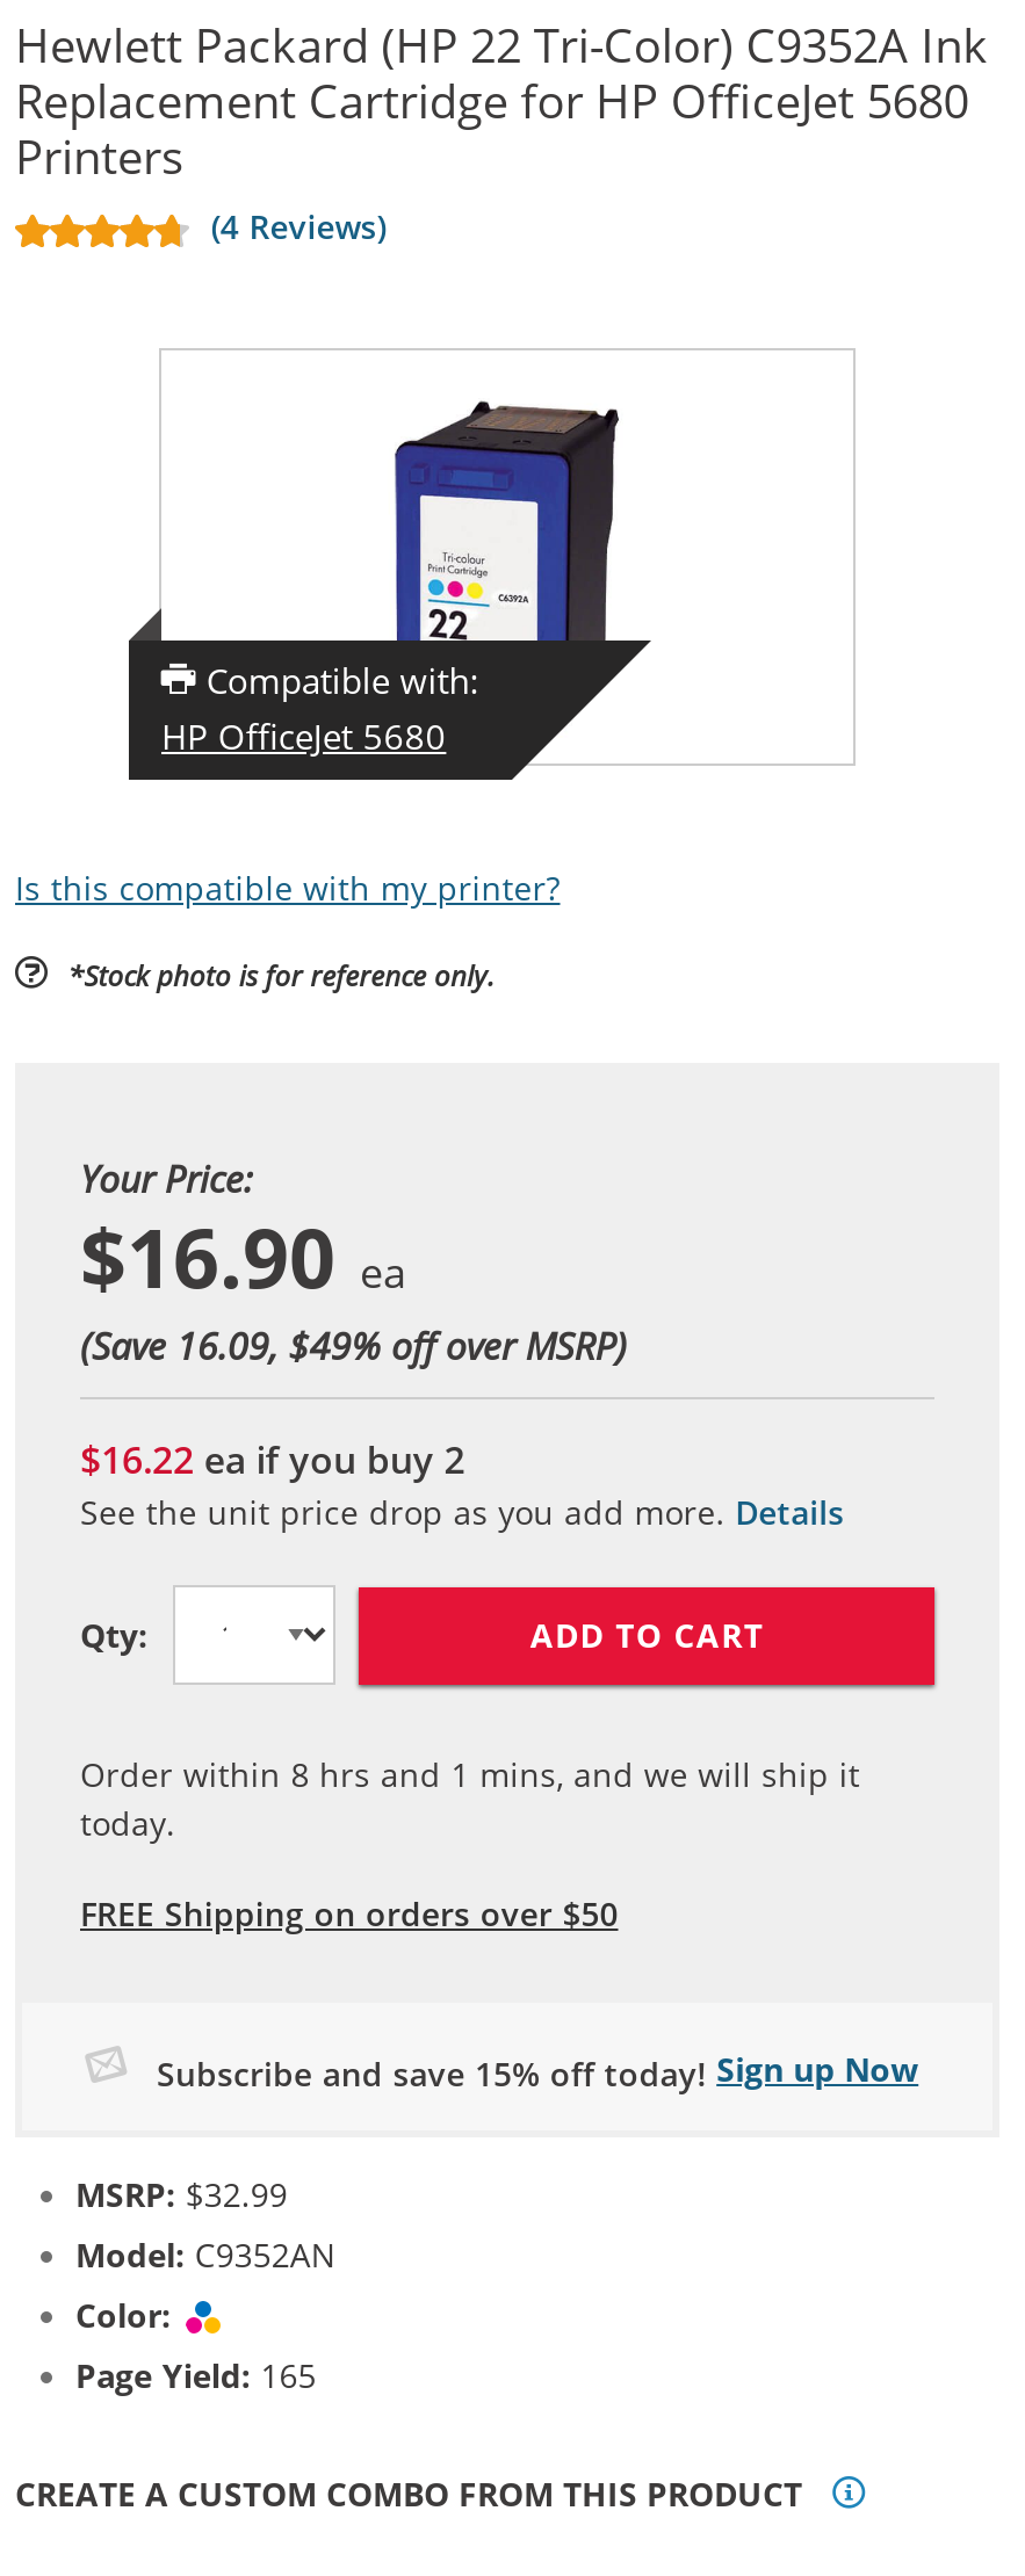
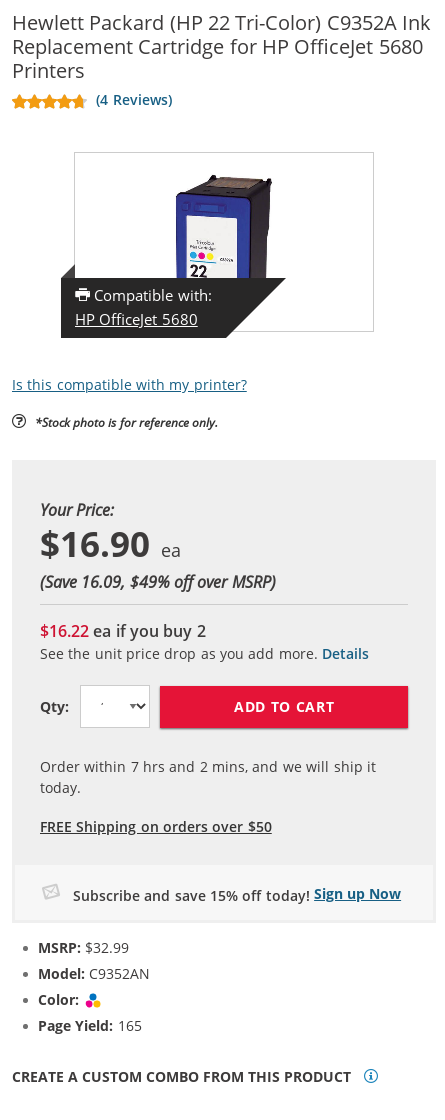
- Order within 8 hrs and 1 mins, and we will ship it
+ Order within 7 hrs and 2 mins, and we will ship it
